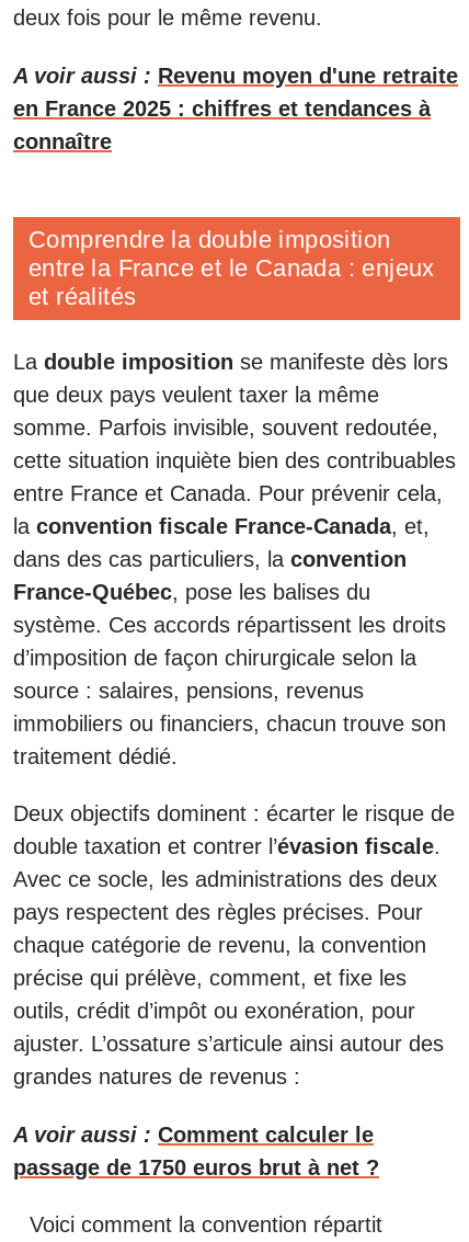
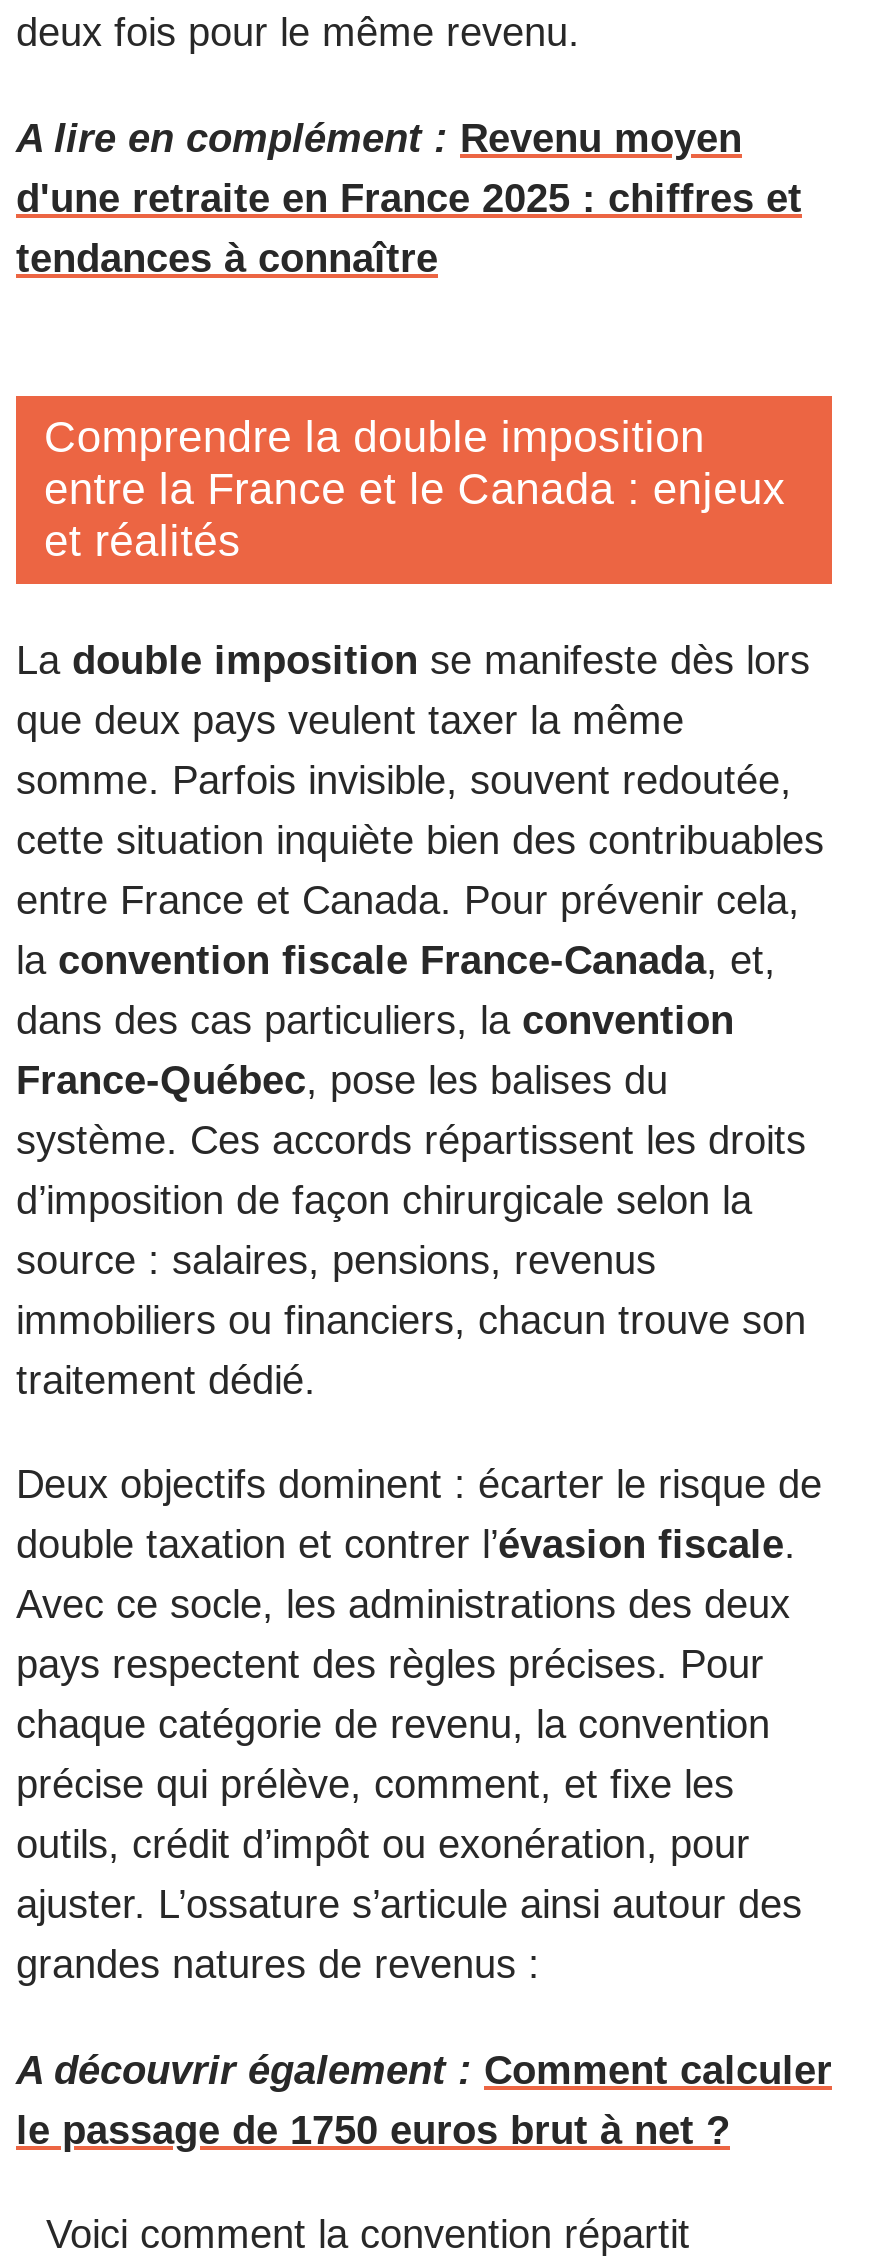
- A voir aussi : Revenu moyen d'une retraite
- en France 2025 : chiffres et tendances à
- connaître
+ A lire en complément : Revenu moyen
+ d'une retraite en France 2025 : chiffres et
+ tendances à connaître

- A voir aussi : Comment calculer le
- passage de 1750 euros brut à net ?
+ A découvrir également : Comment calculer
+ le passage de 1750 euros brut à net ?
